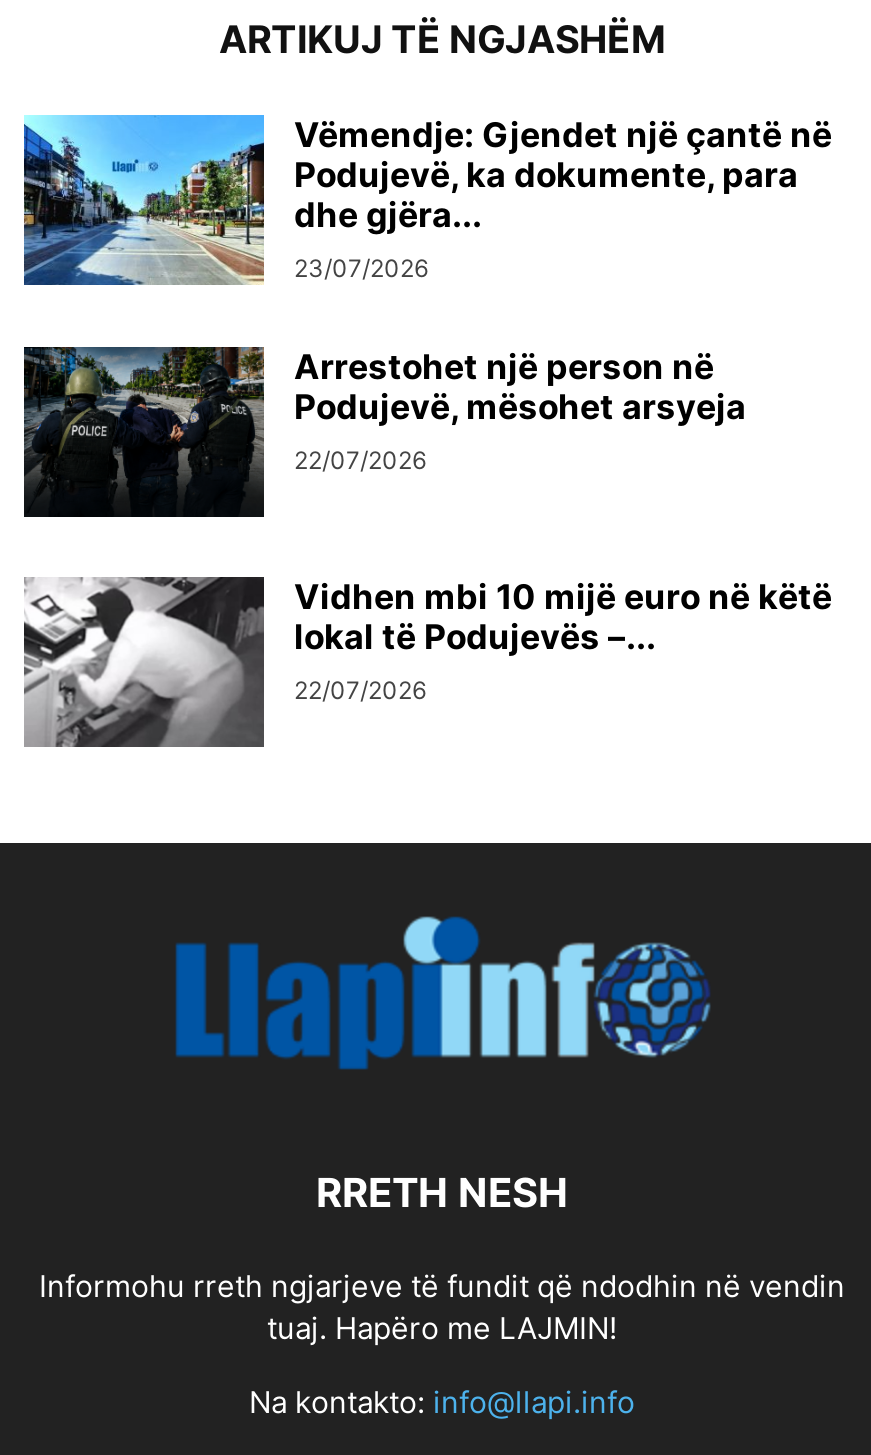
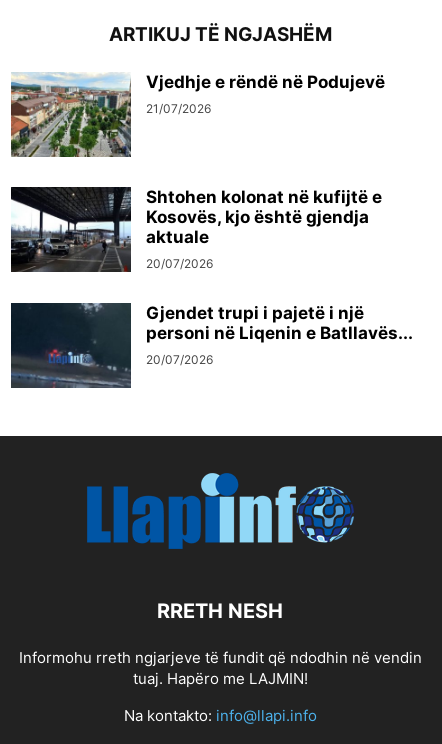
- [image]
- Vëmendje: Gjendet një çantë në
- Podujevë, ka dokumente, para
- dhe gjëra...
- 23/07/2026
+ [image]
+ Vjedhje e rëndë në Podujevë
+ 21/07/2026

- [image]
- Arrestohet një person në
- Podujevë, mësohet arsyeja
- 22/07/2026
+ [image]
+ Shtohen kolonat në kufijtë e
+ Kosovës, kjo është gjendja
+ aktuale
+ 20/07/2026

- [image]
- Vidhen mbi 10 mijë euro në këtë
- lokal të Podujevës –...
- 22/07/2026
+ [image]
+ Gjendet trupi i pajetë i një
+ personi në Liqenin e Batllavës...
+ 20/07/2026
